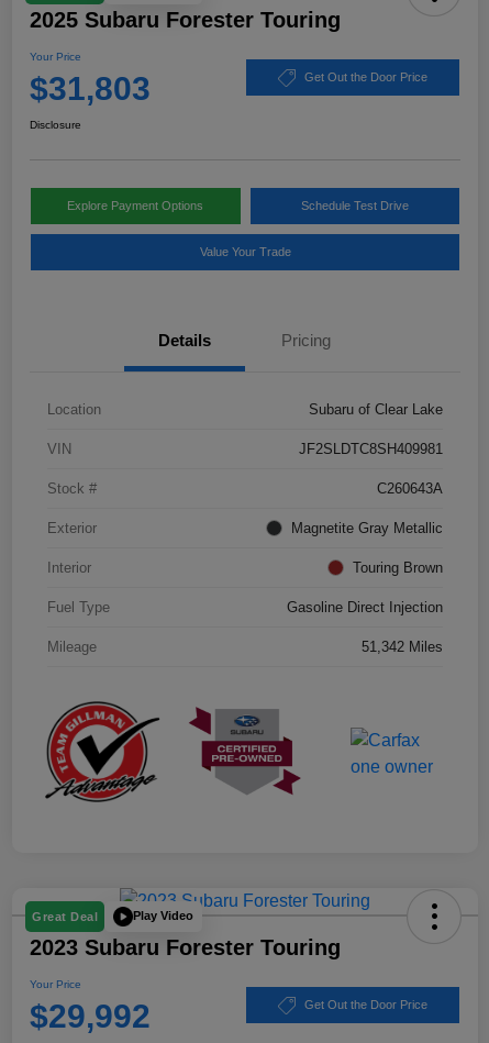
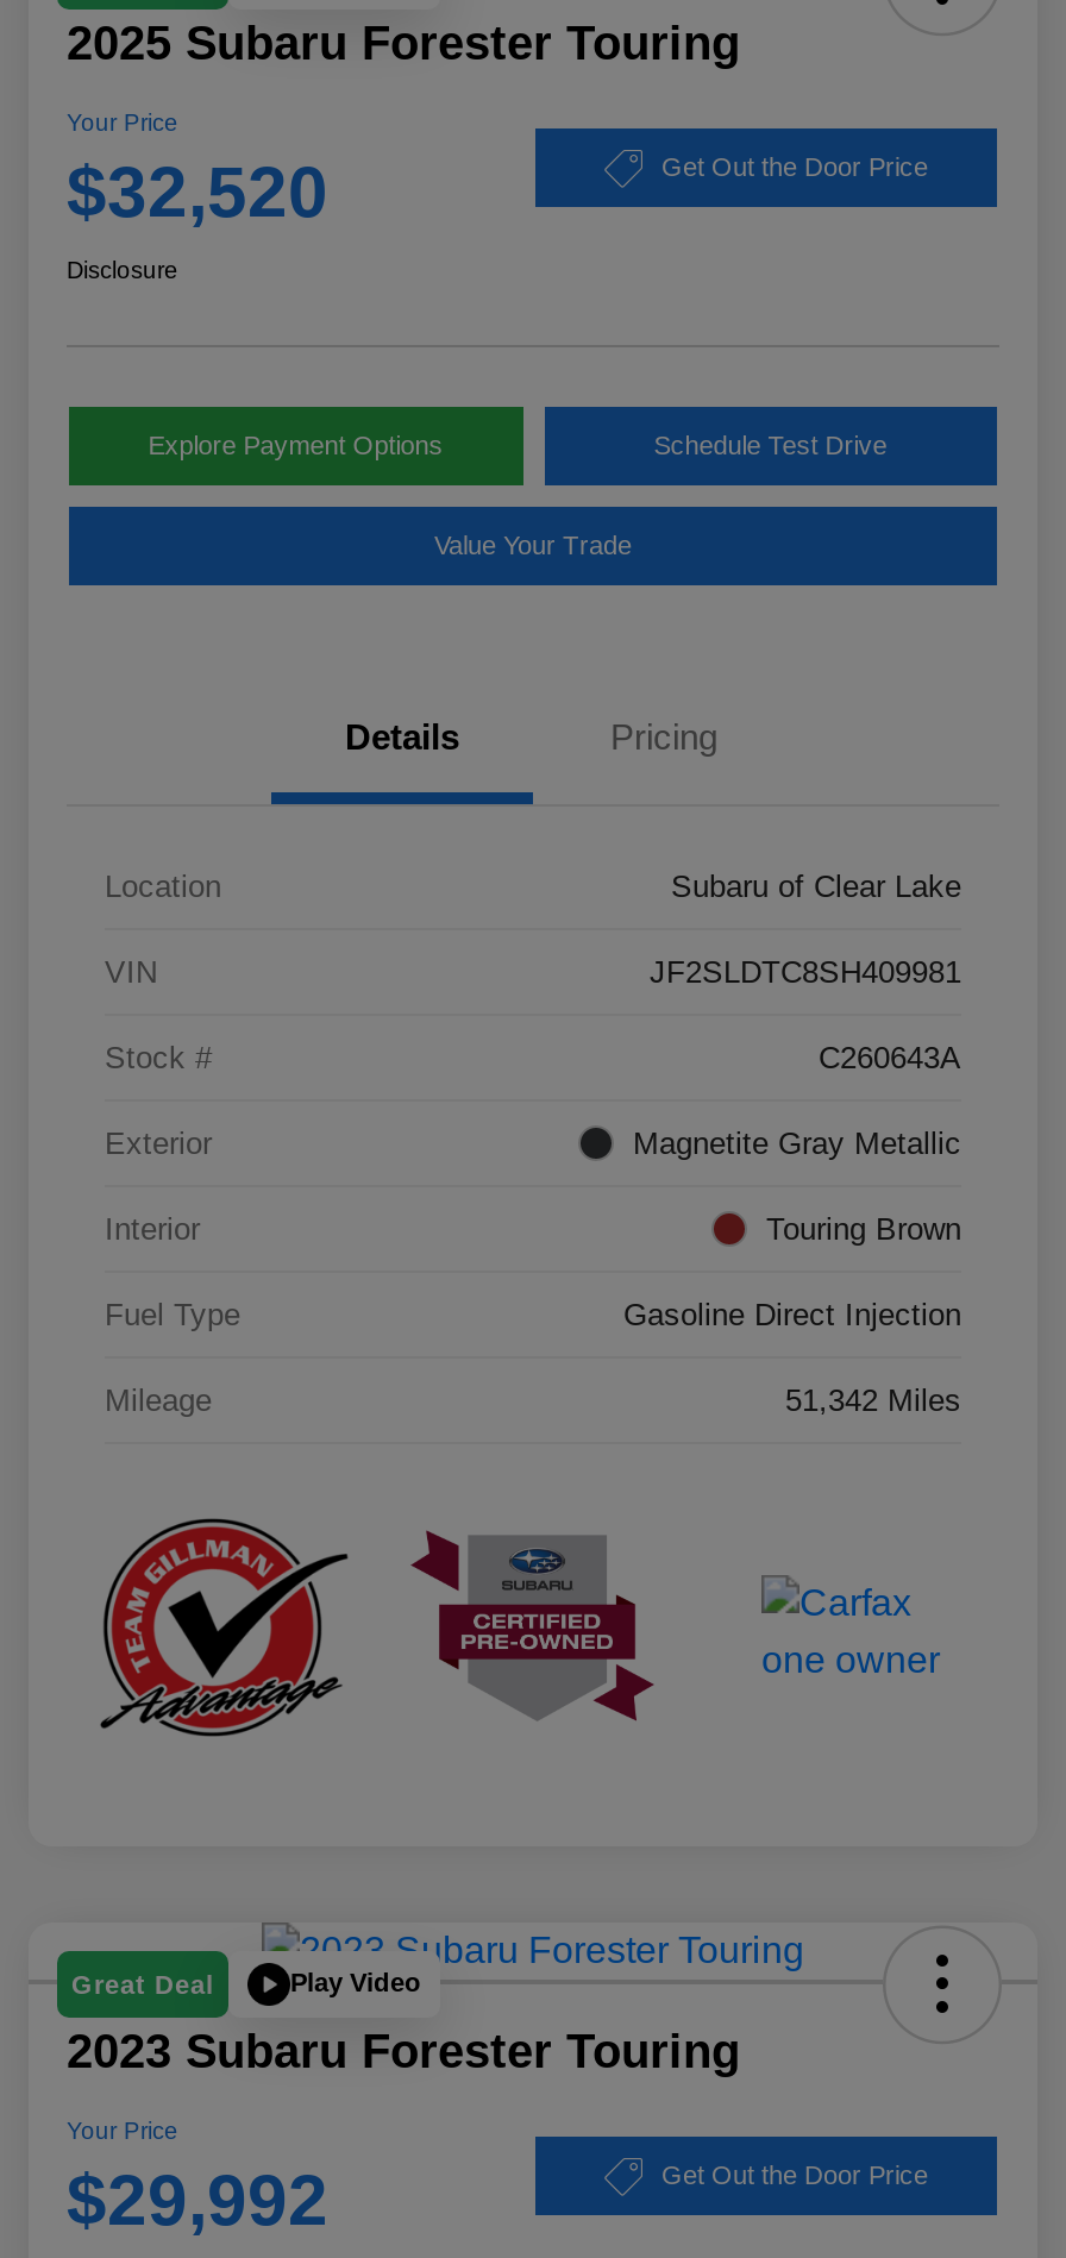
- $31,803
+ $32,520
